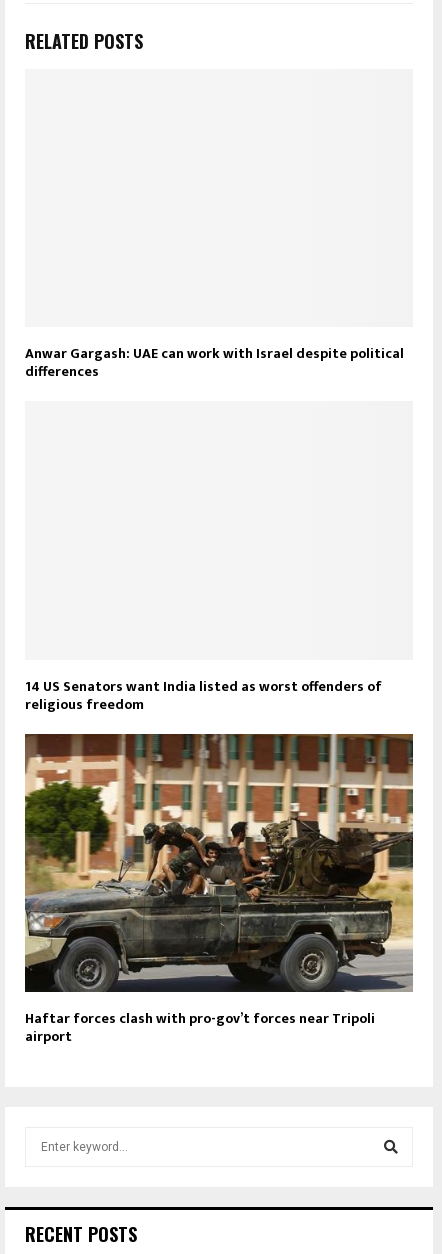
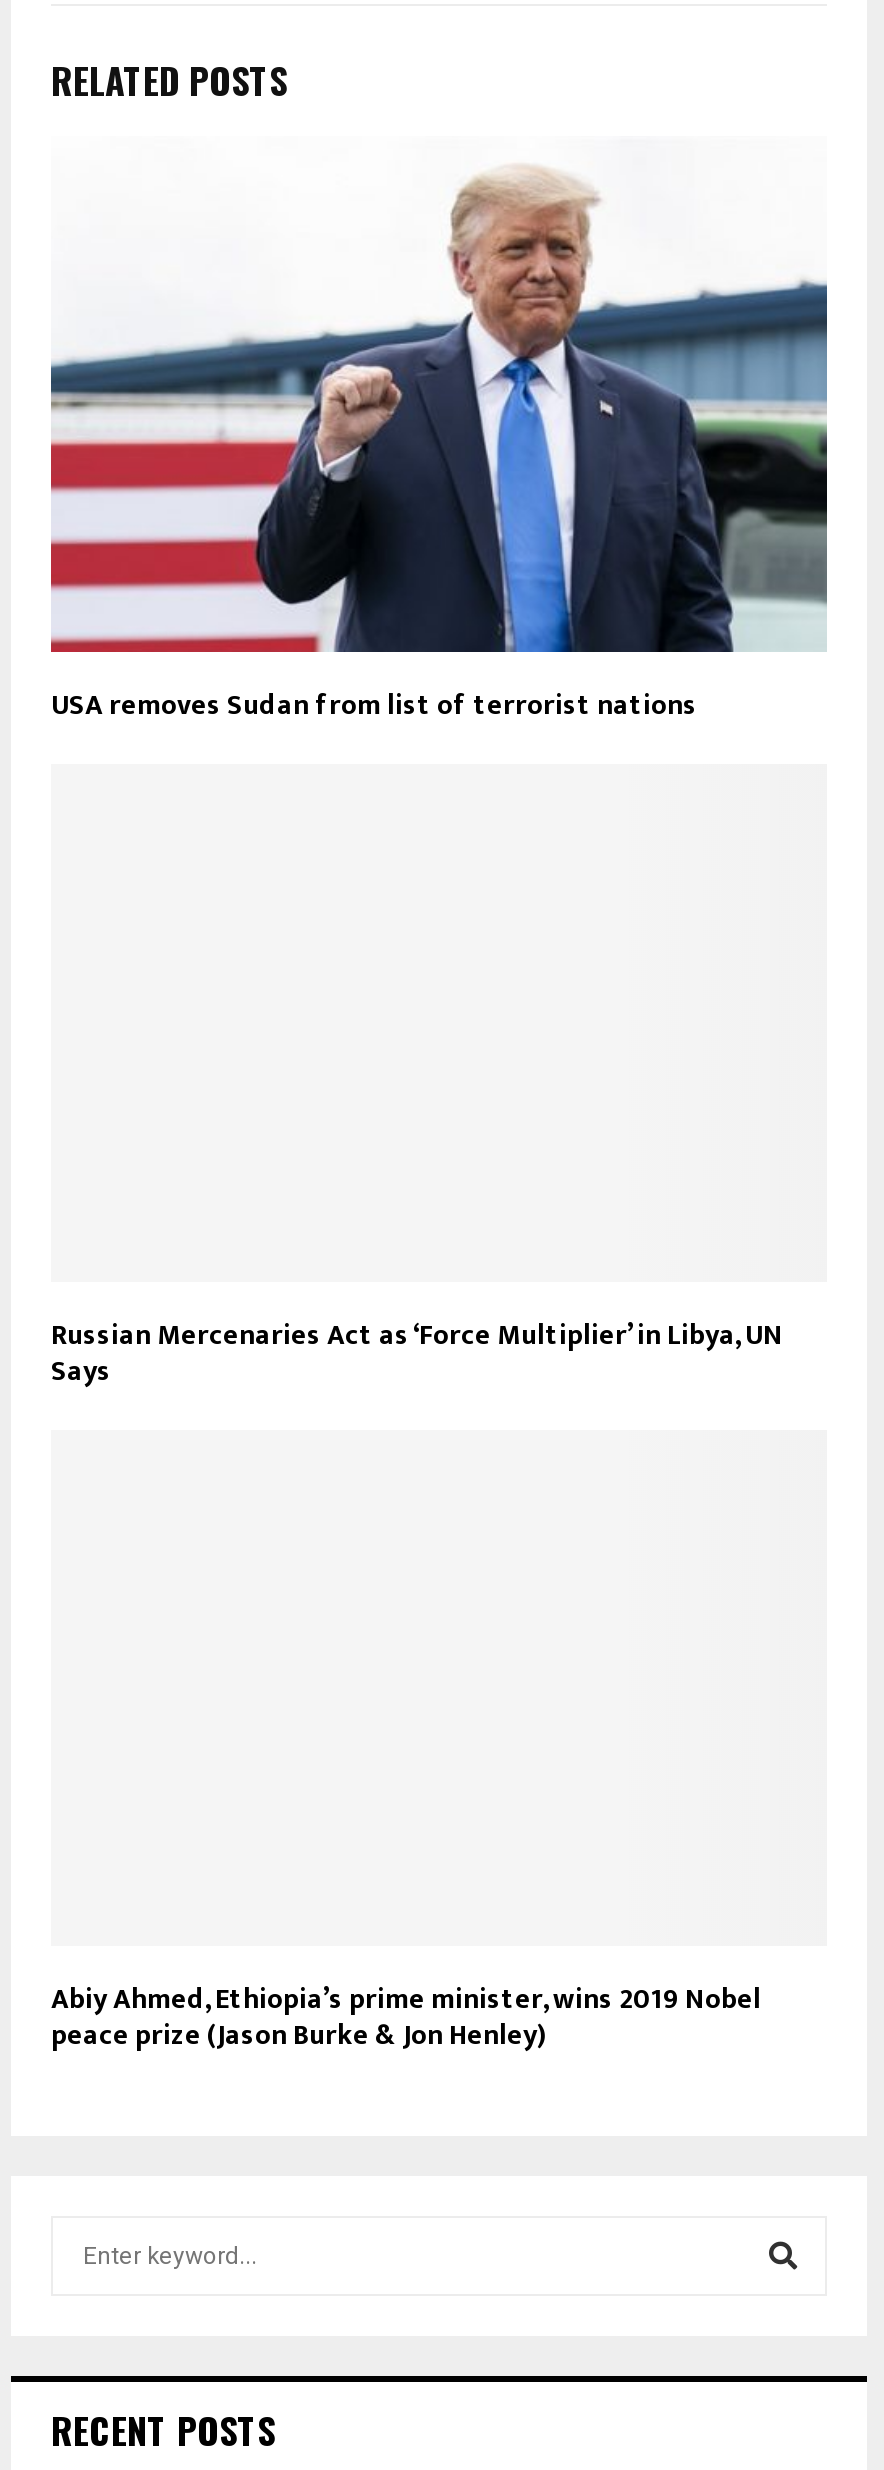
+ [image]

- Anwar Gargash: UAE can work with Israel despite political
- differences
+ USA removes Sudan from list of terrorist nations

- 14 US Senators want India listed as worst offenders of
- religious freedom
+ Russian Mercenaries Act as ‘Force Multiplier’ in Libya, UN
+ Says

- [image]

- Haftar forces clash with pro-gov’t forces near Tripoli
- airport
+ Abiy Ahmed, Ethiopia’s prime minister, wins 2019 Nobel
+ peace prize (Jason Burke & Jon Henley)
